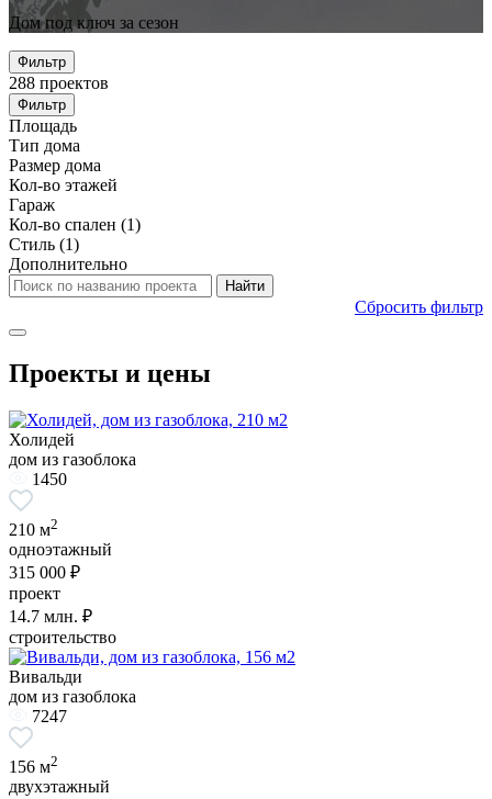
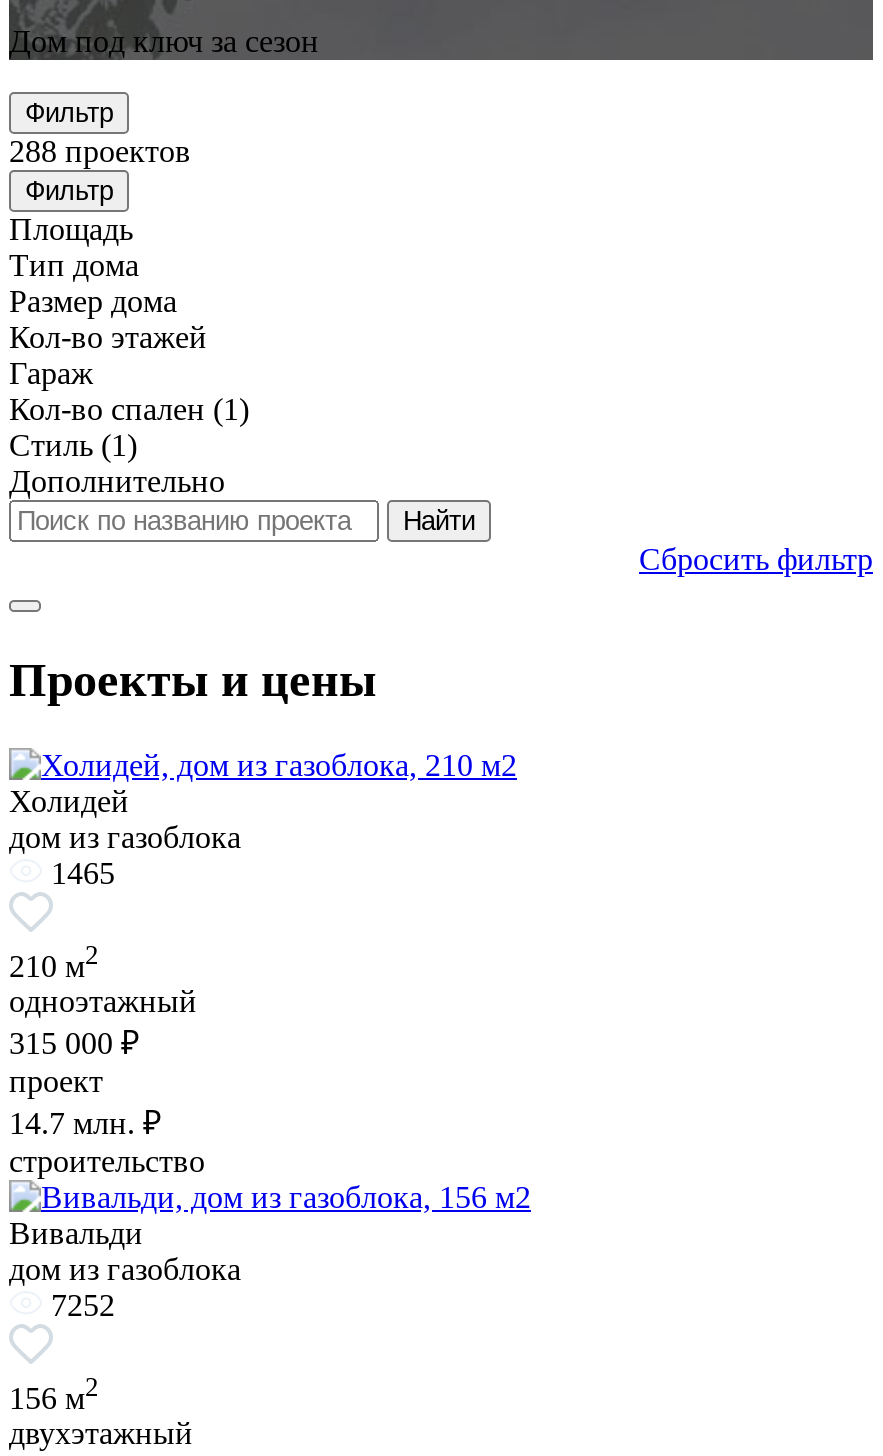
- 1450
+ 1465

- 7247
+ 7252
